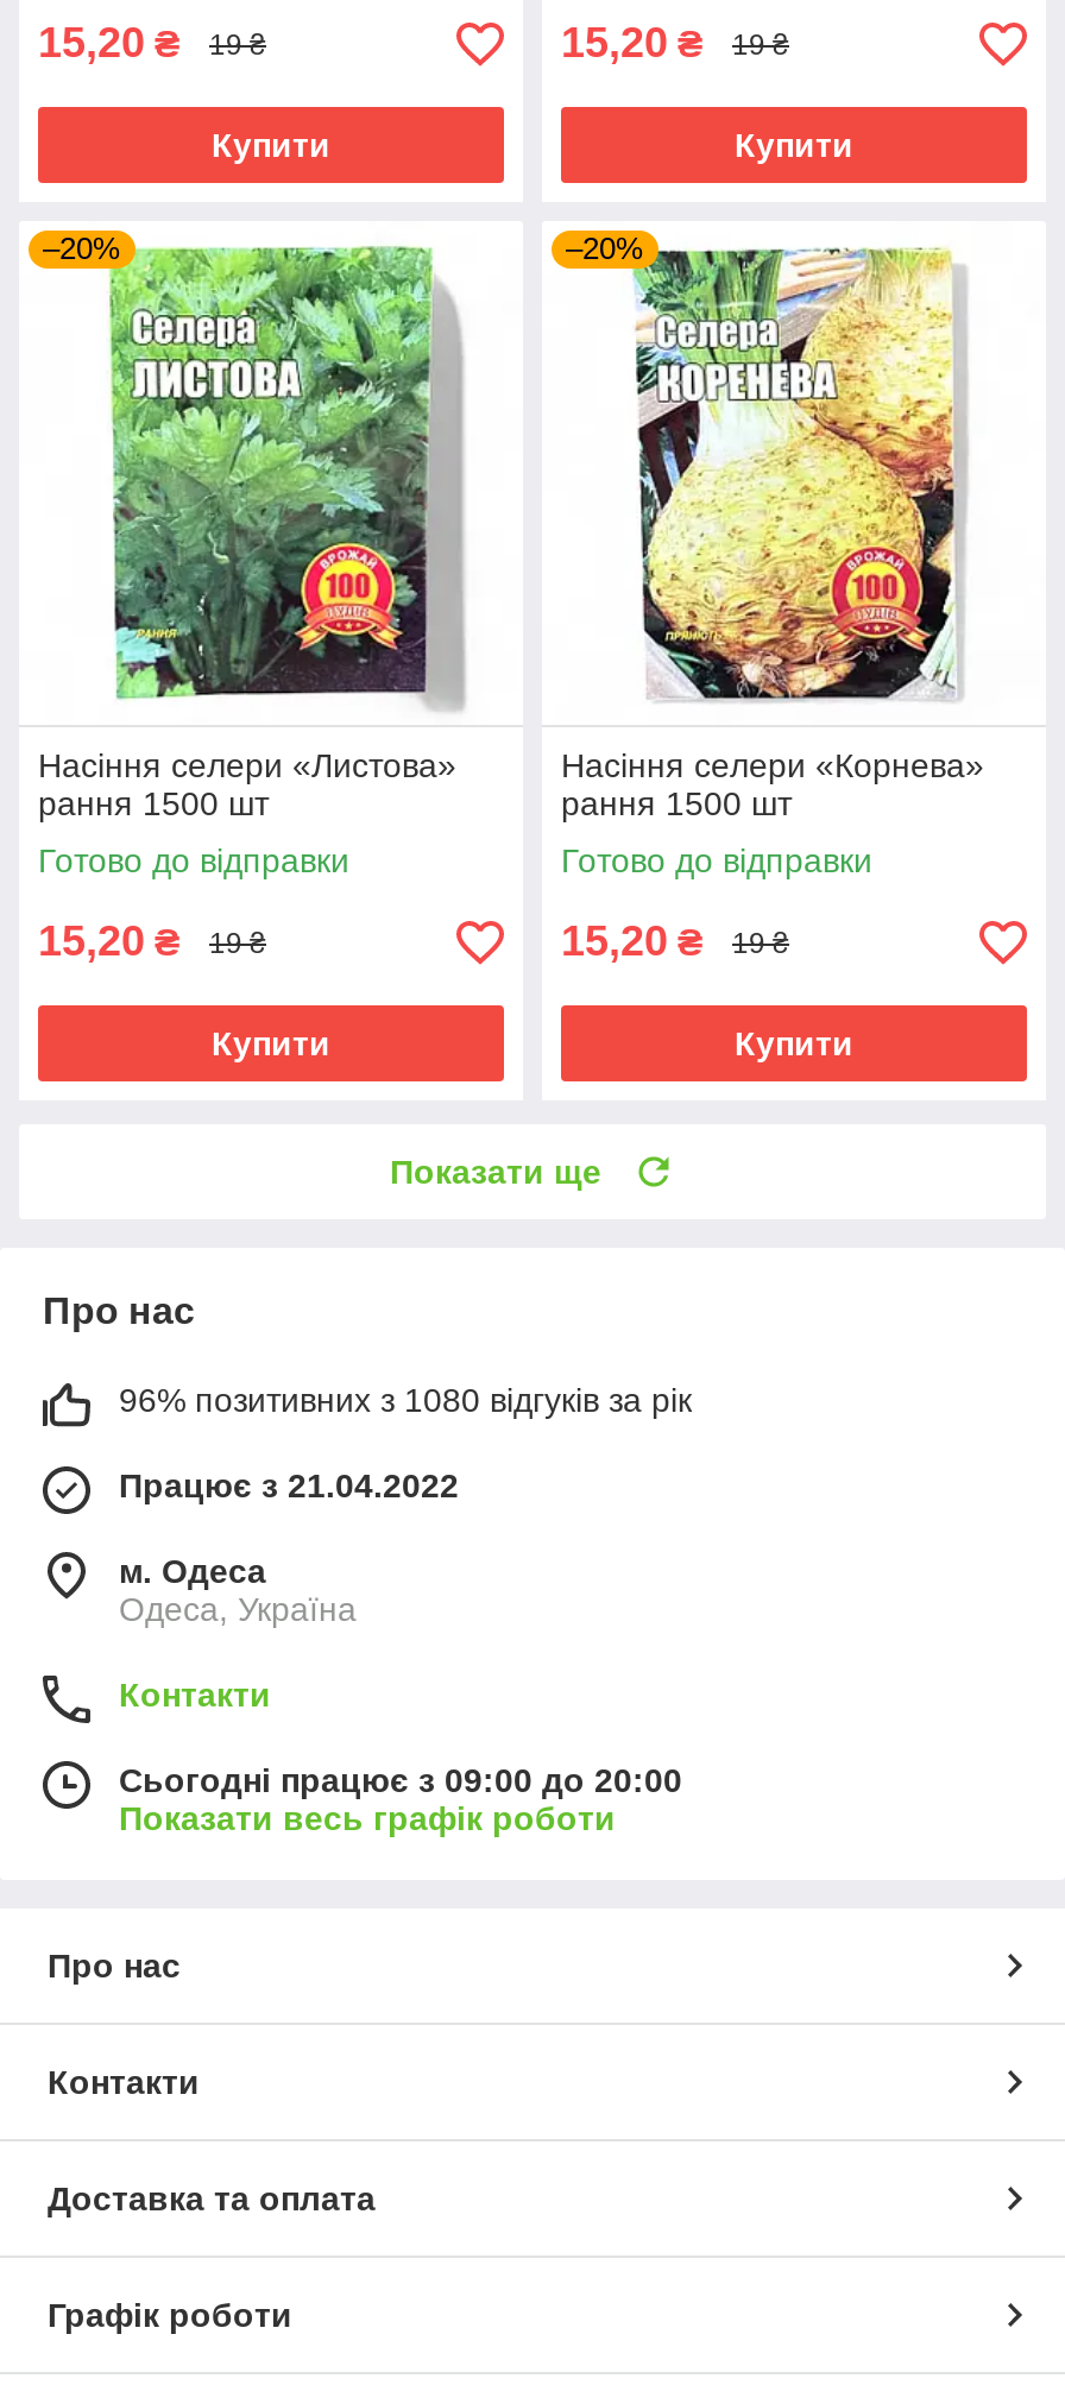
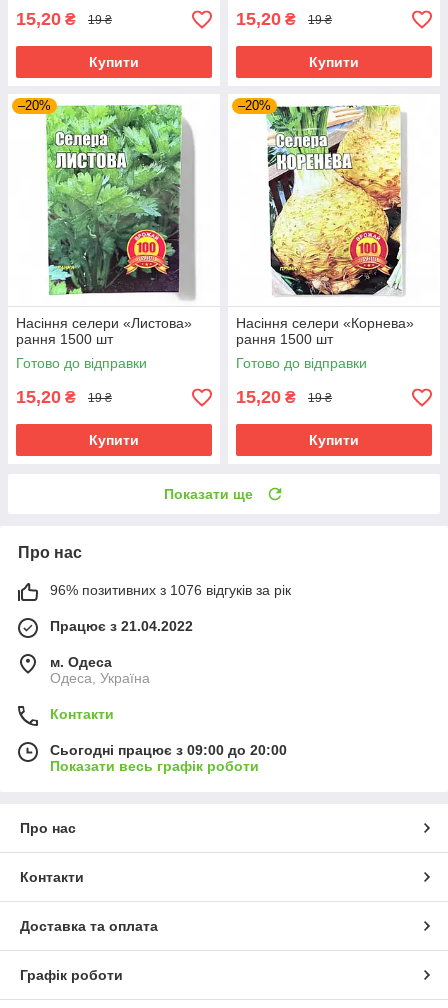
- 96% позитивних з 1080 відгуків за рік
+ 96% позитивних з 1076 відгуків за рік
